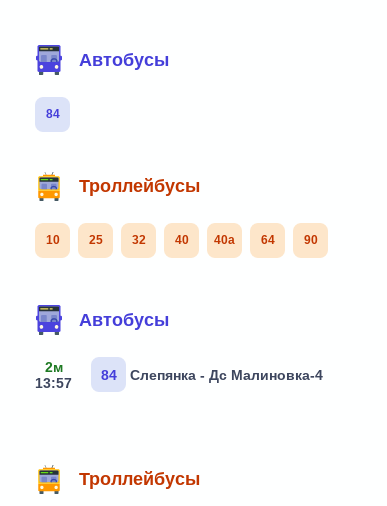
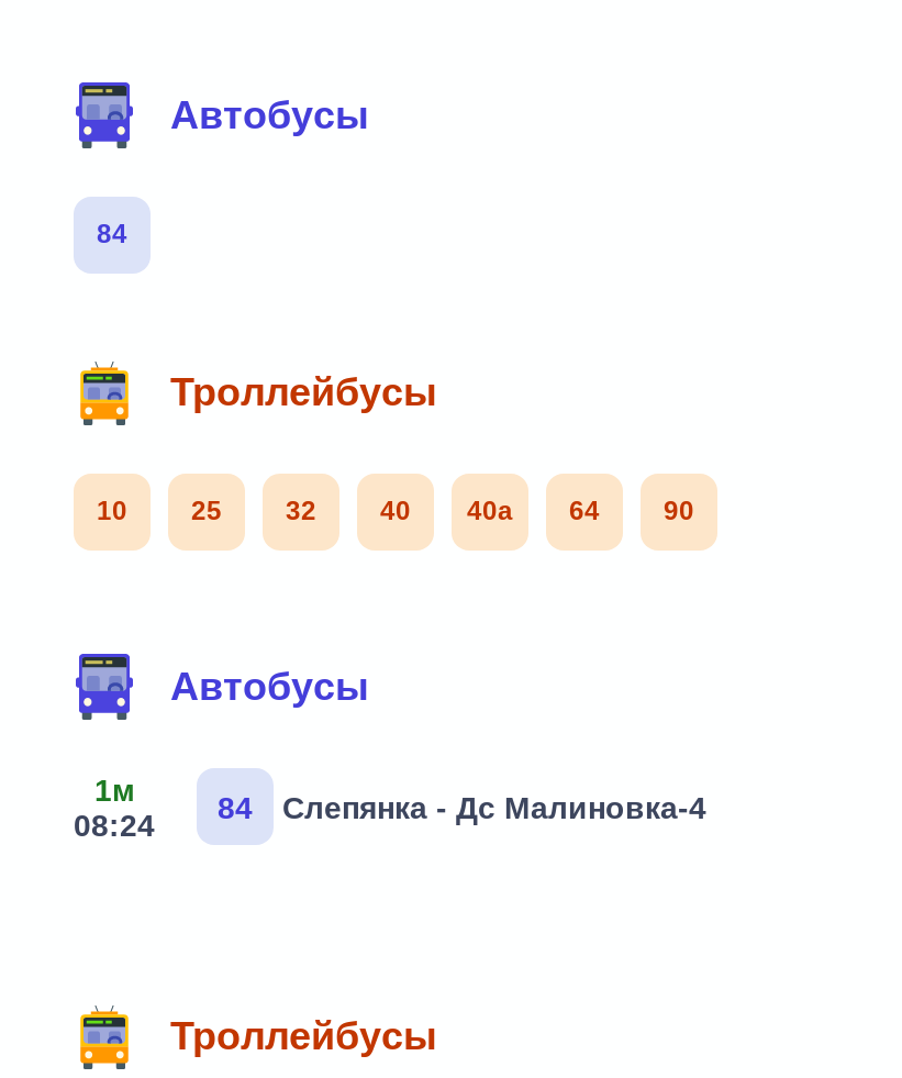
- 2м
- 13:57
+ 1м
+ 08:24
